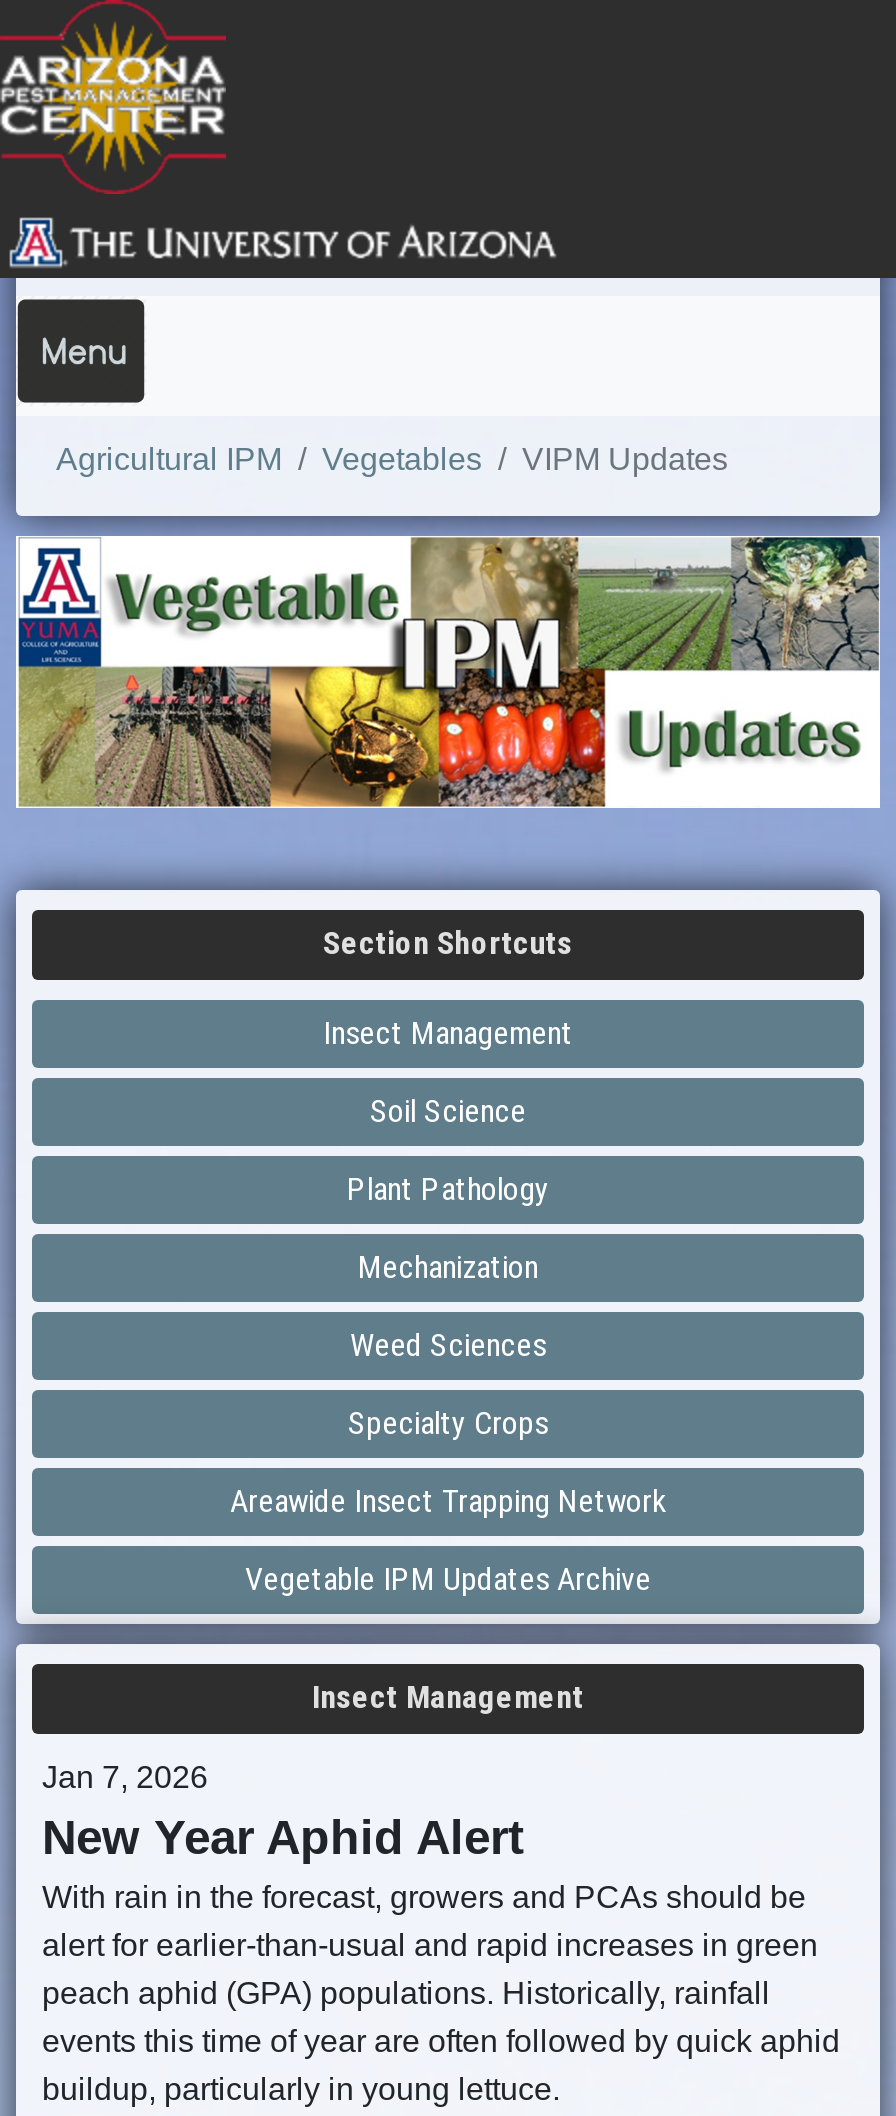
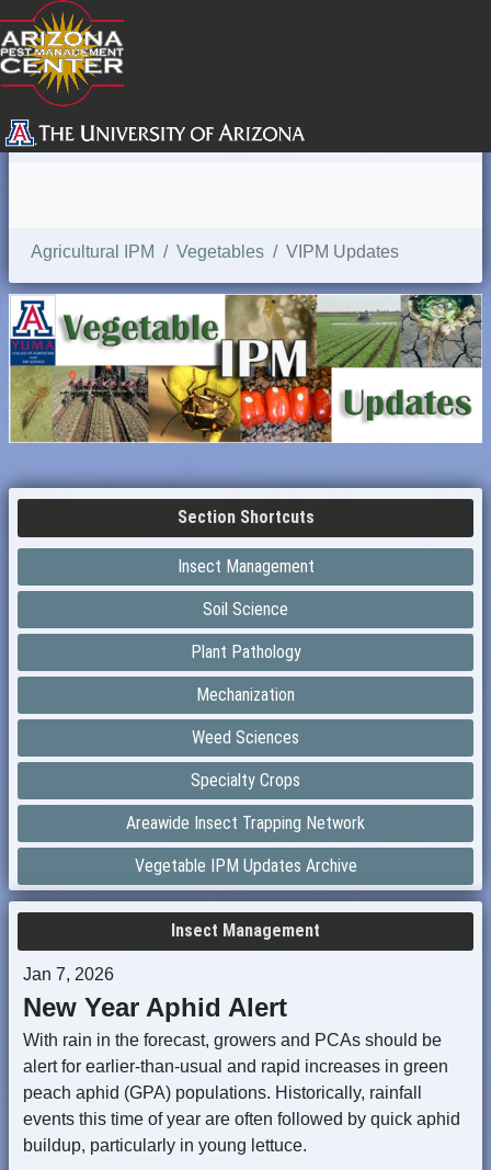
- [image]
